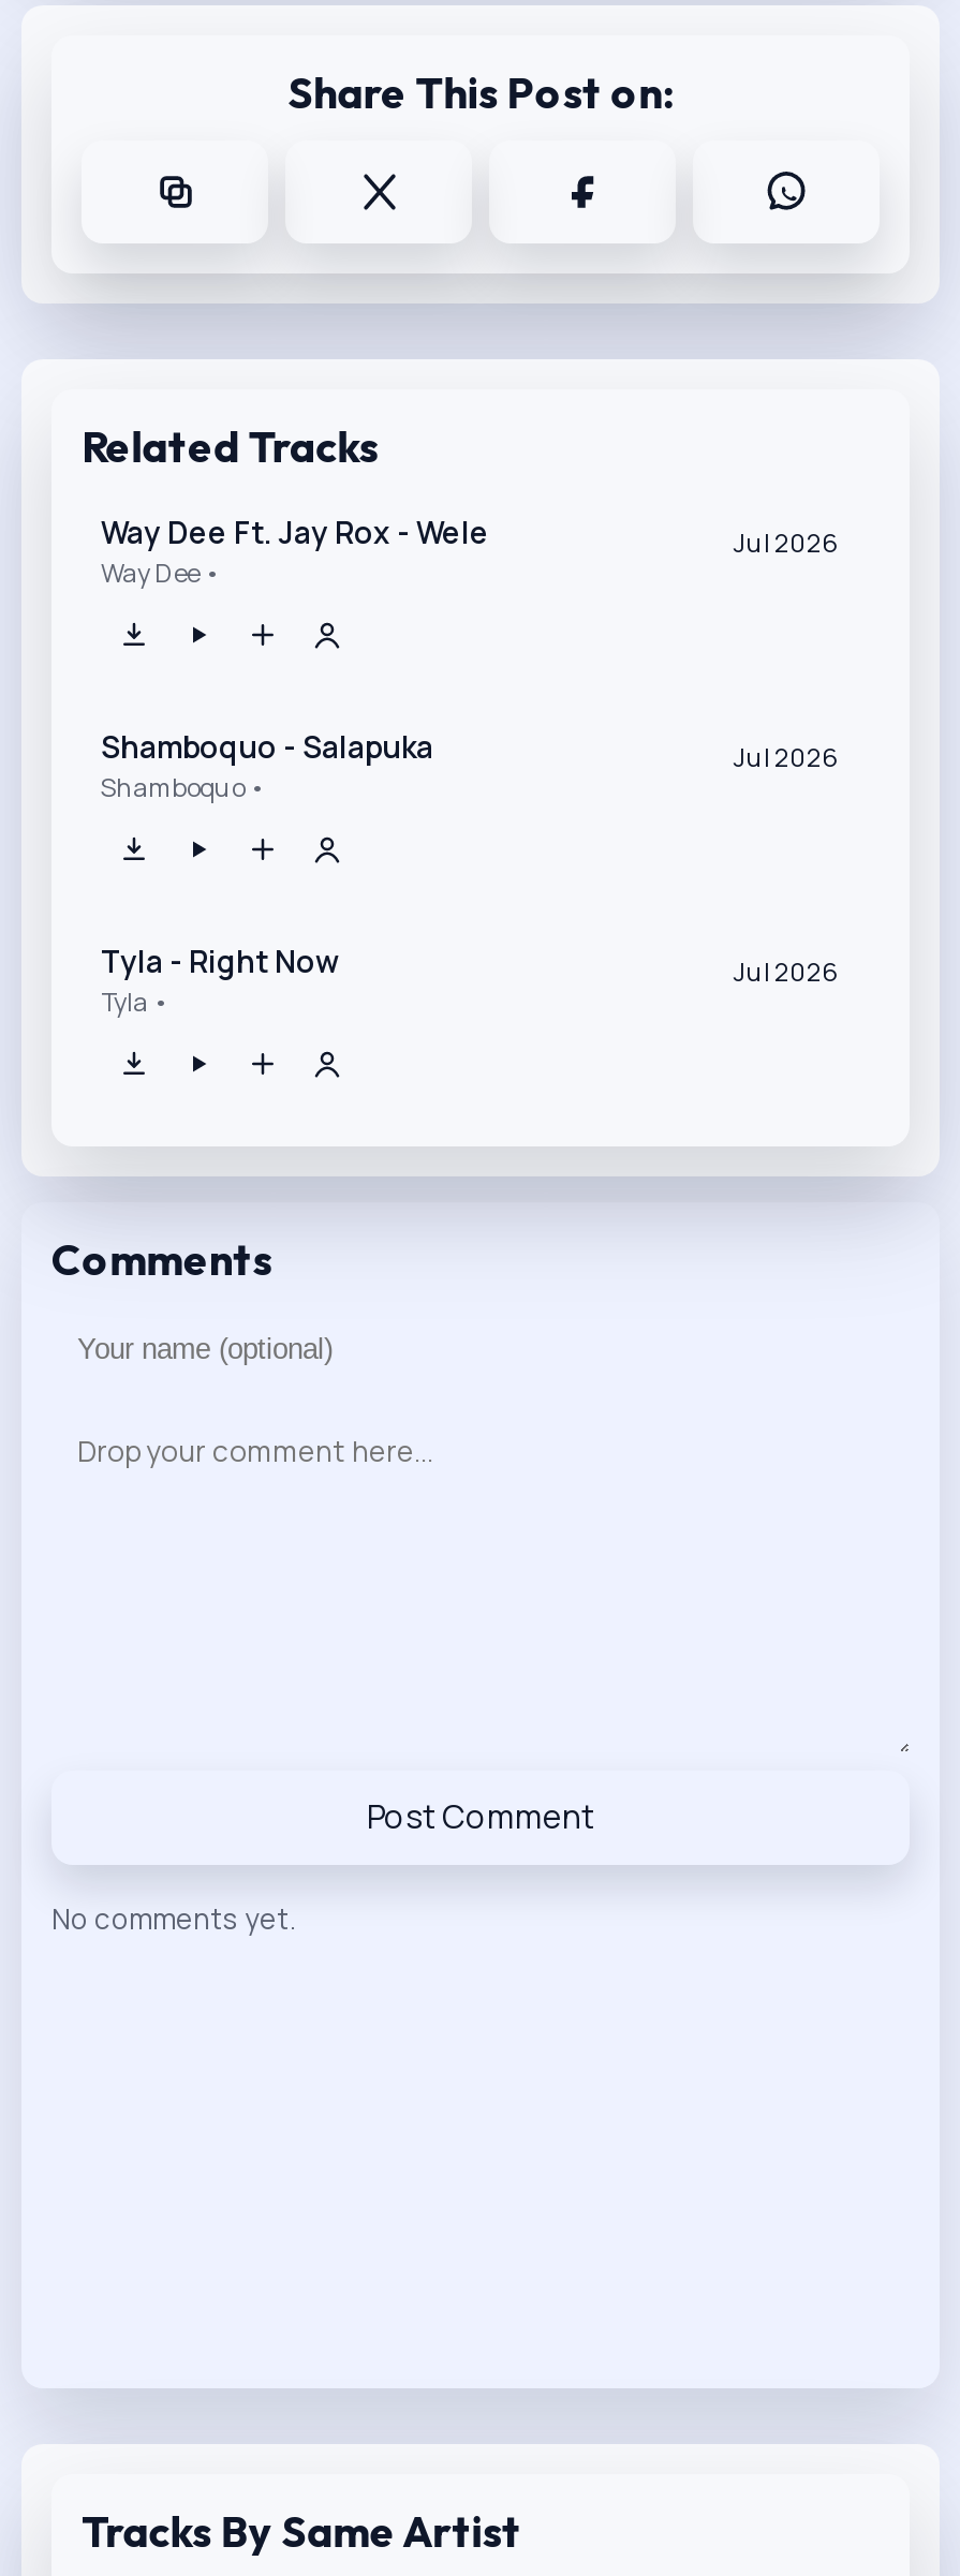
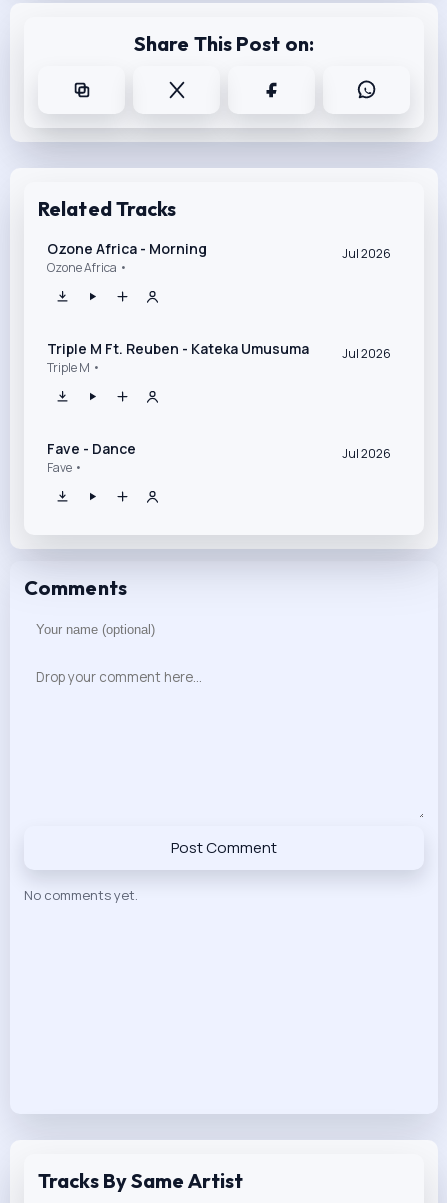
- Way Dee Ft. Jay Rox - Wele
- Way Dee •
+ Ozone Africa - Morning
+ Ozone Africa •

- Shamboquo - Salapuka
- Shamboquo •
+ Triple M Ft. Reuben - Kateka Umusuma
+ Triple M •

- Tyla - Right Now
- Tyla •
+ Fave - Dance
+ Fave •
